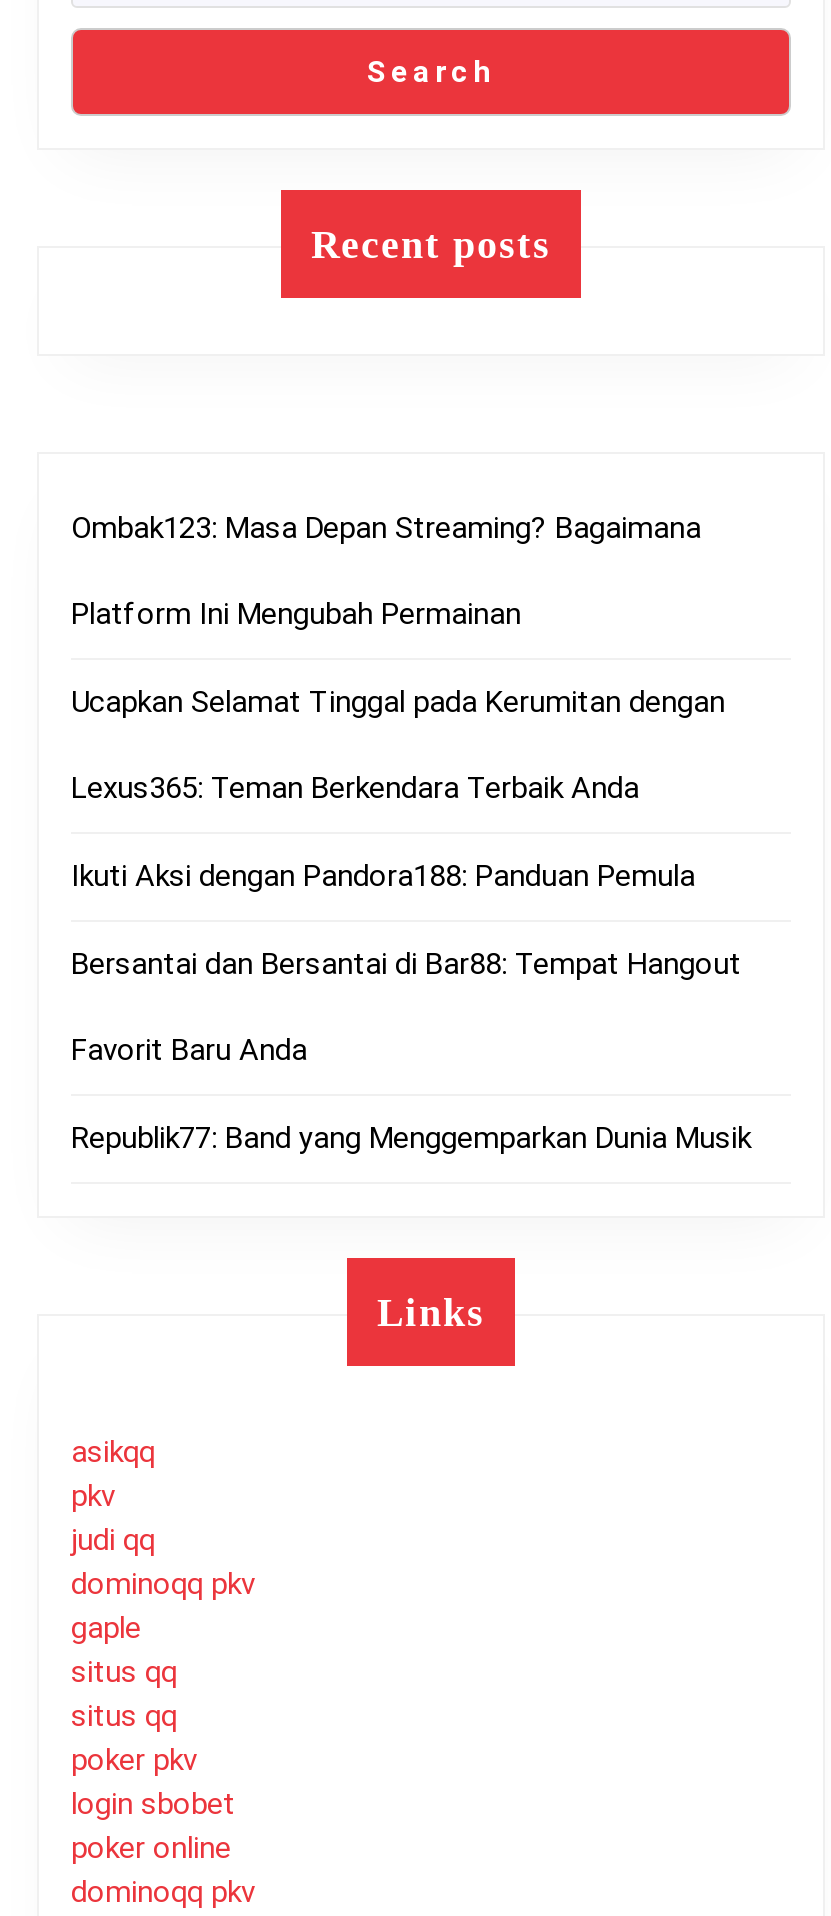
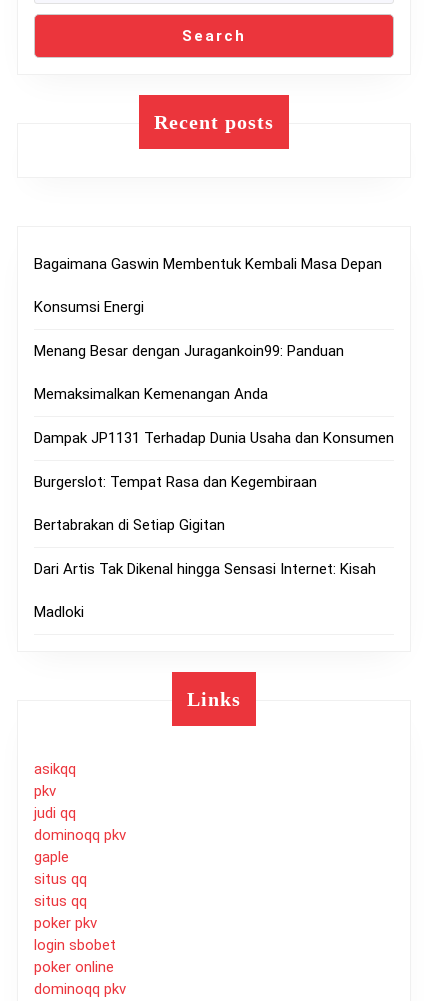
- Ombak123: Masa Depan Streaming? Bagaimana
- Platform Ini Mengubah Permainan
- Ucapkan Selamat Tinggal pada Kerumitan dengan
- Lexus365: Teman Berkendara Terbaik Anda
- Ikuti Aksi dengan Pandora188: Panduan Pemula
- Bersantai dan Bersantai di Bar88: Tempat Hangout
- Favorit Baru Anda
- Republik77: Band yang Menggemparkan Dunia Musik
+ Bagaimana Gaswin Membentuk Kembali Masa Depan
+ Konsumsi Energi
+ Menang Besar dengan Juragankoin99: Panduan
+ Memaksimalkan Kemenangan Anda
+ Dampak JP1131 Terhadap Dunia Usaha dan Konsumen
+ Burgerslot: Tempat Rasa dan Kegembiraan
+ Bertabrakan di Setiap Gigitan
+ Dari Artis Tak Dikenal hingga Sensasi Internet: Kisah
+ Madloki
